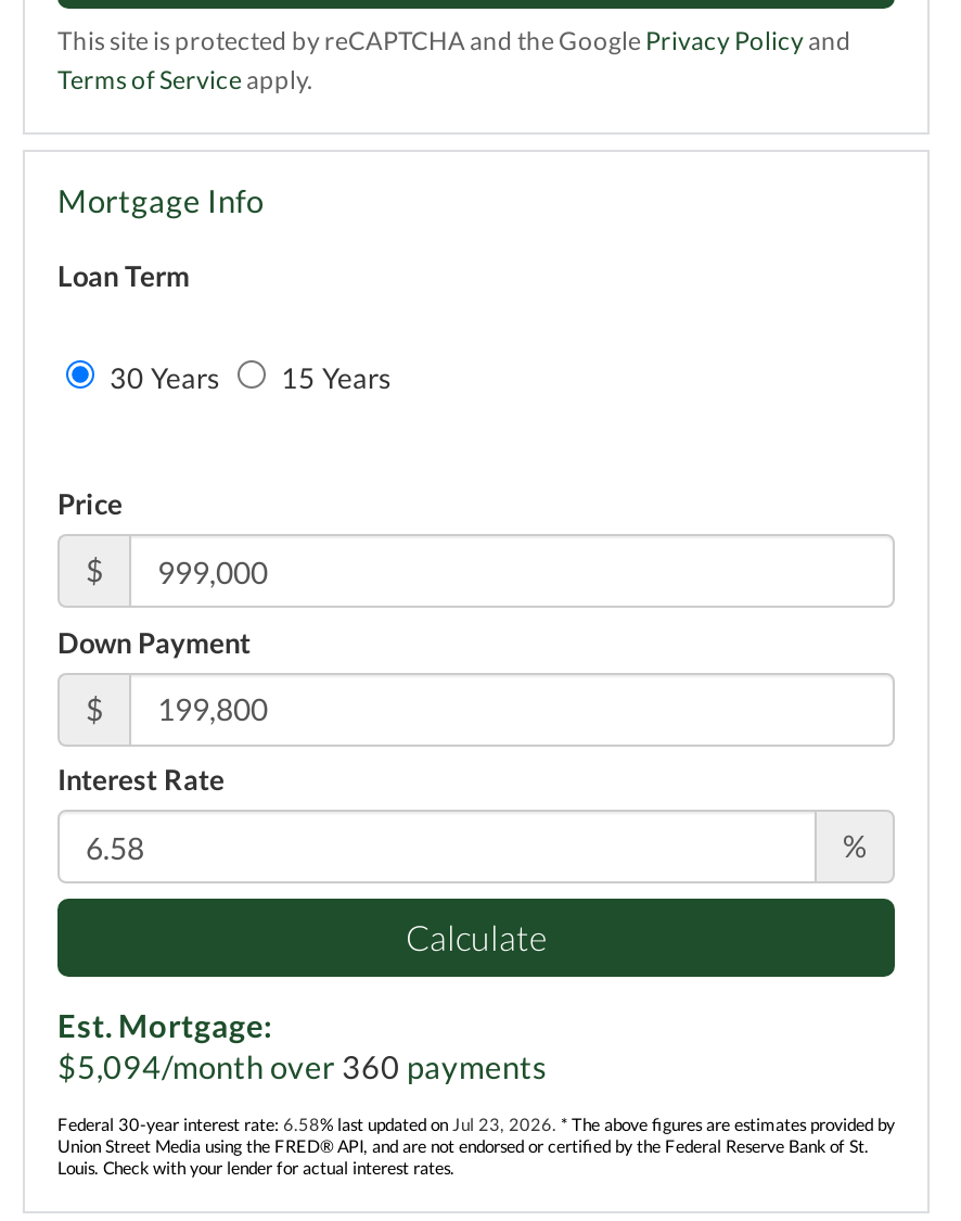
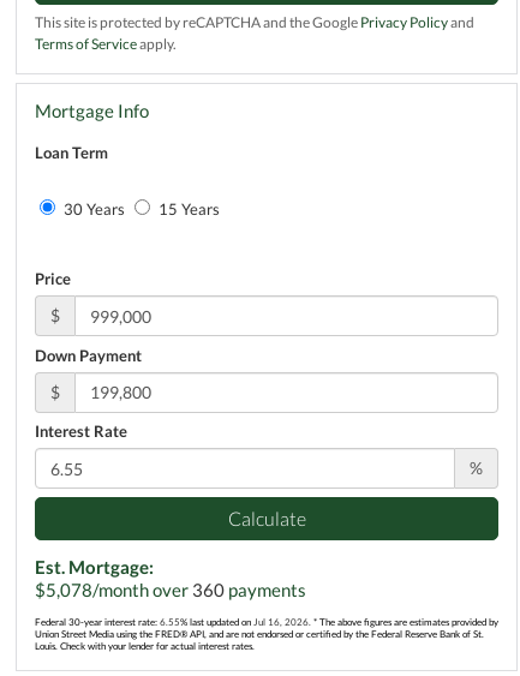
- $5,094/month over 360 payments
+ $5,078/month over 360 payments

- Federal 30-year interest rate: 6.58% last updated on Jul 23, 2026. * The above figures are estimates provided by
+ Federal 30-year interest rate: 6.55% last updated on Jul 16, 2026. * The above figures are estimates provided by
